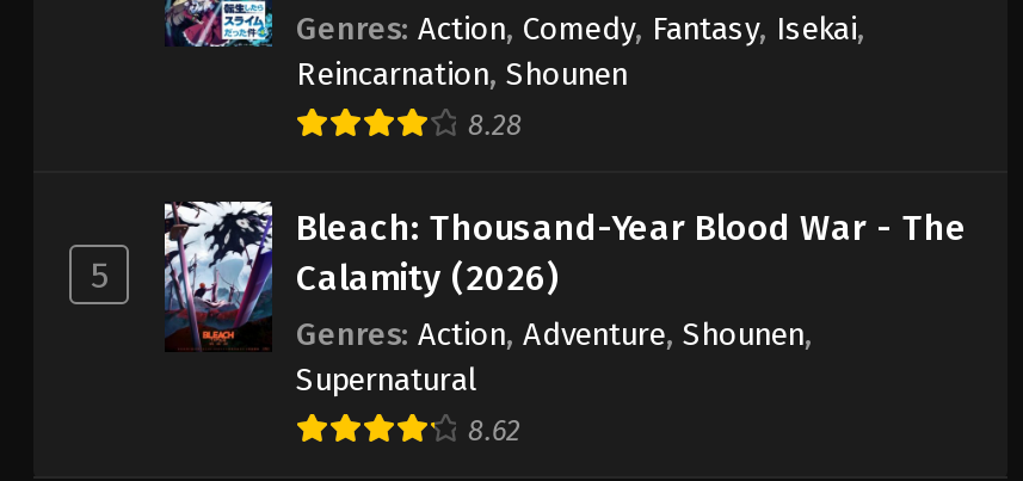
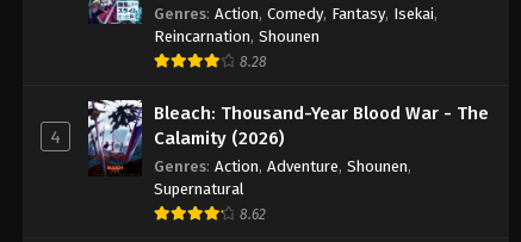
- 5
+ 4
